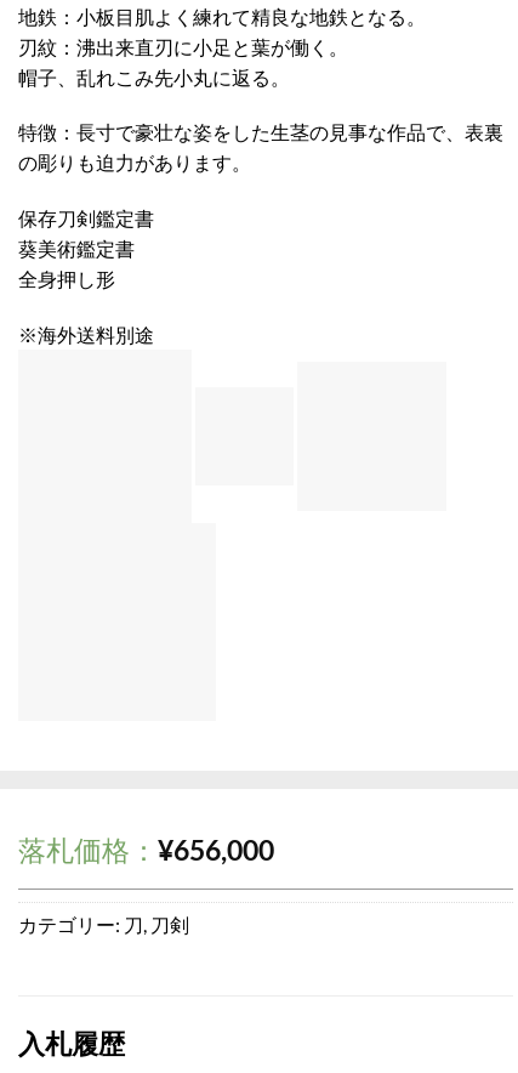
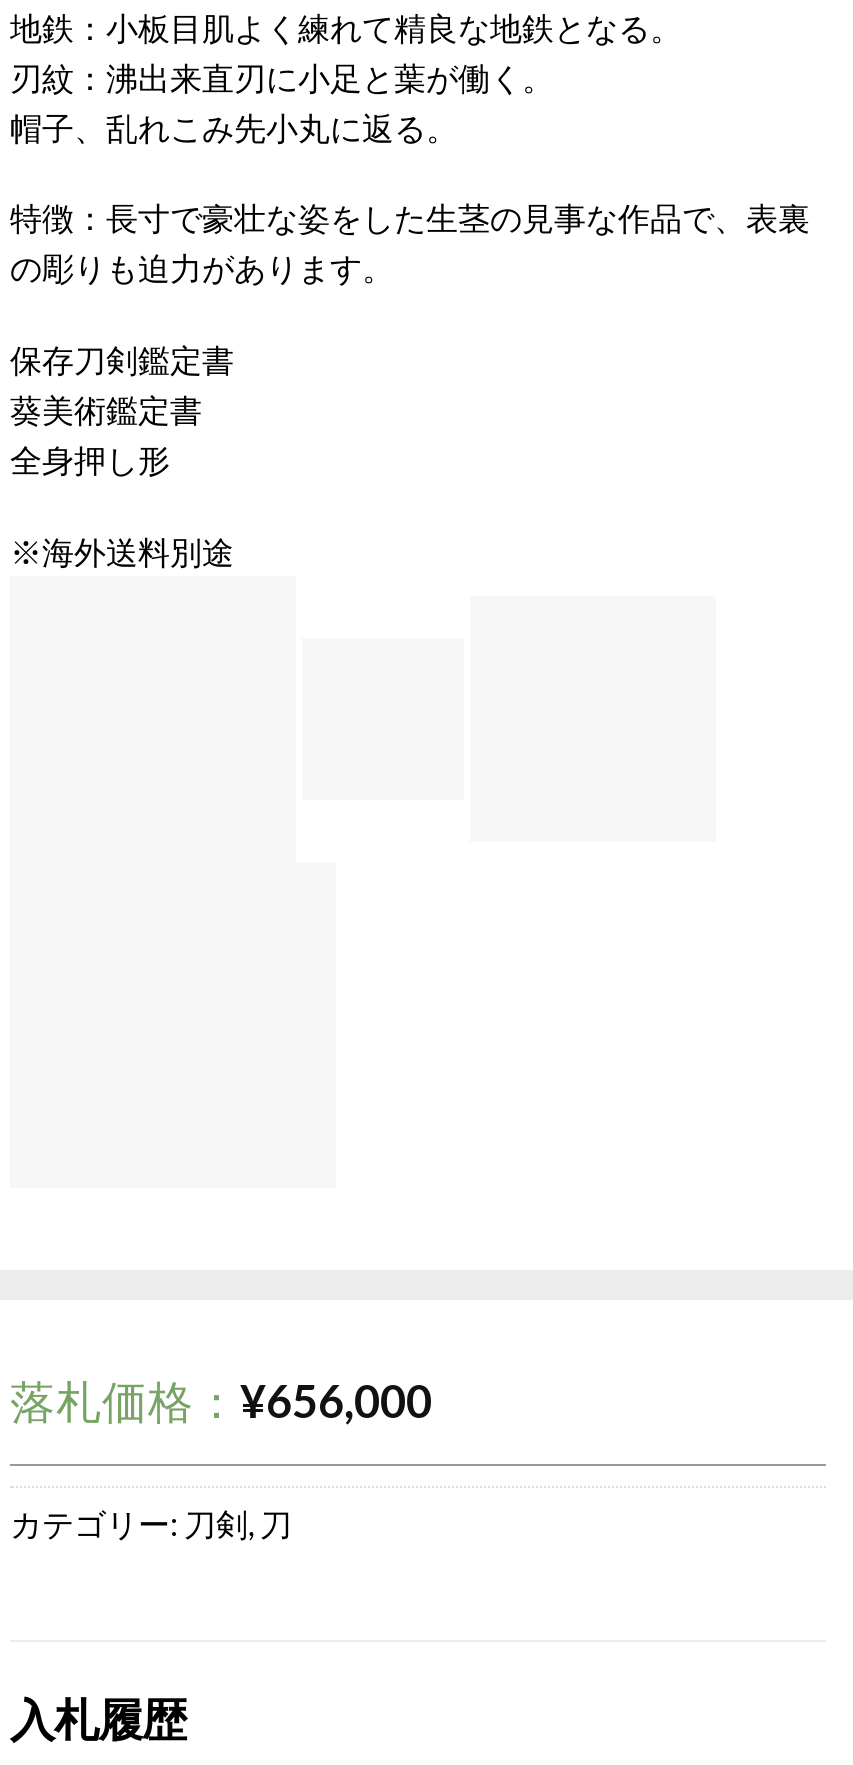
- カテゴリー:刀,刀剣
+ カテゴリー:刀剣,刀
